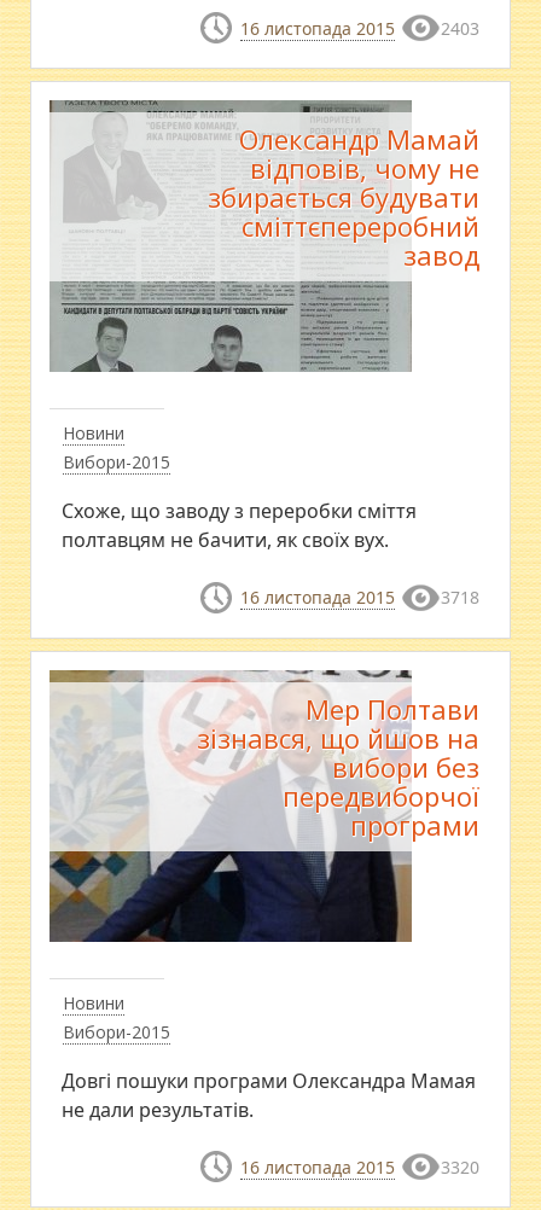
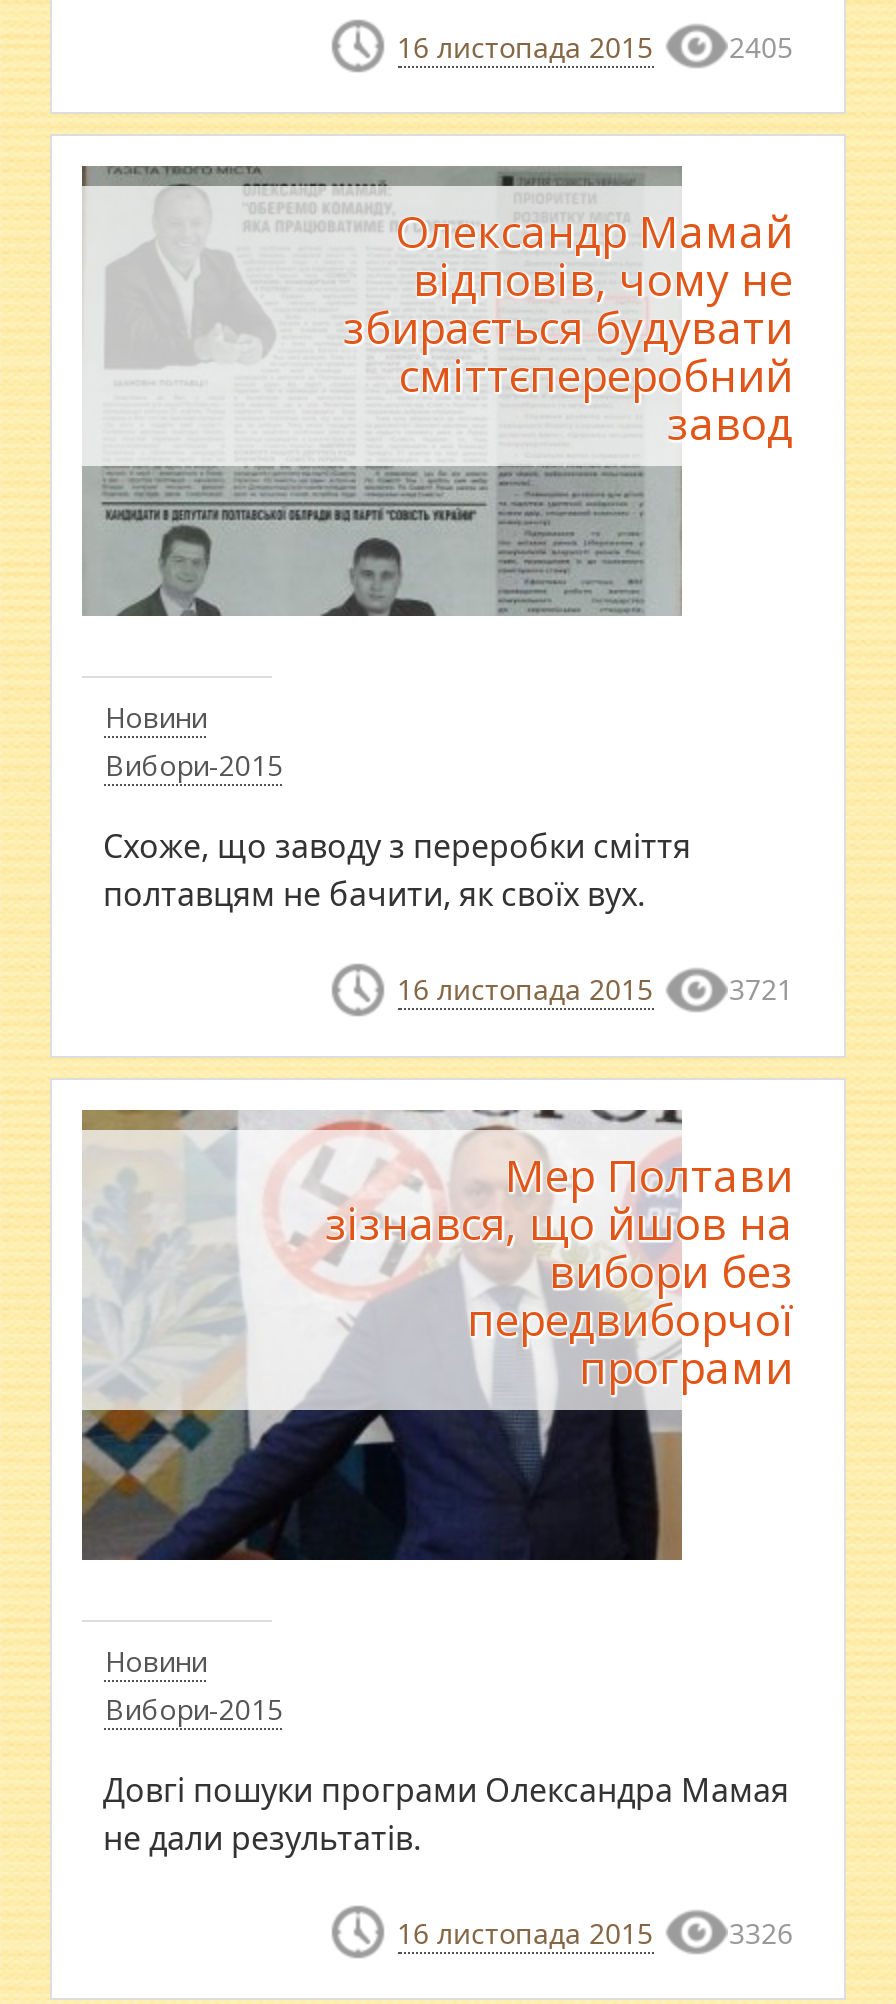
- 16 листопада 2015 2403
+ 16 листопада 2015 2405

- 16 листопада 2015 3718
+ 16 листопада 2015 3721

- 16 листопада 2015 3320
+ 16 листопада 2015 3326
